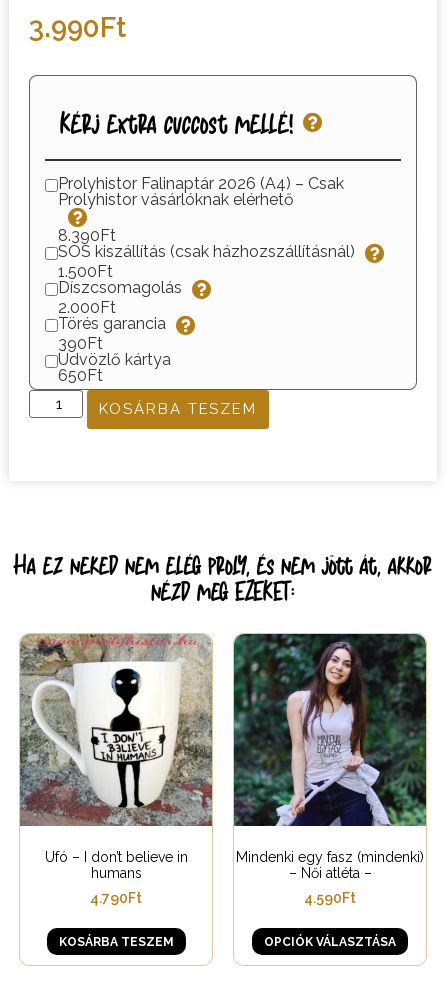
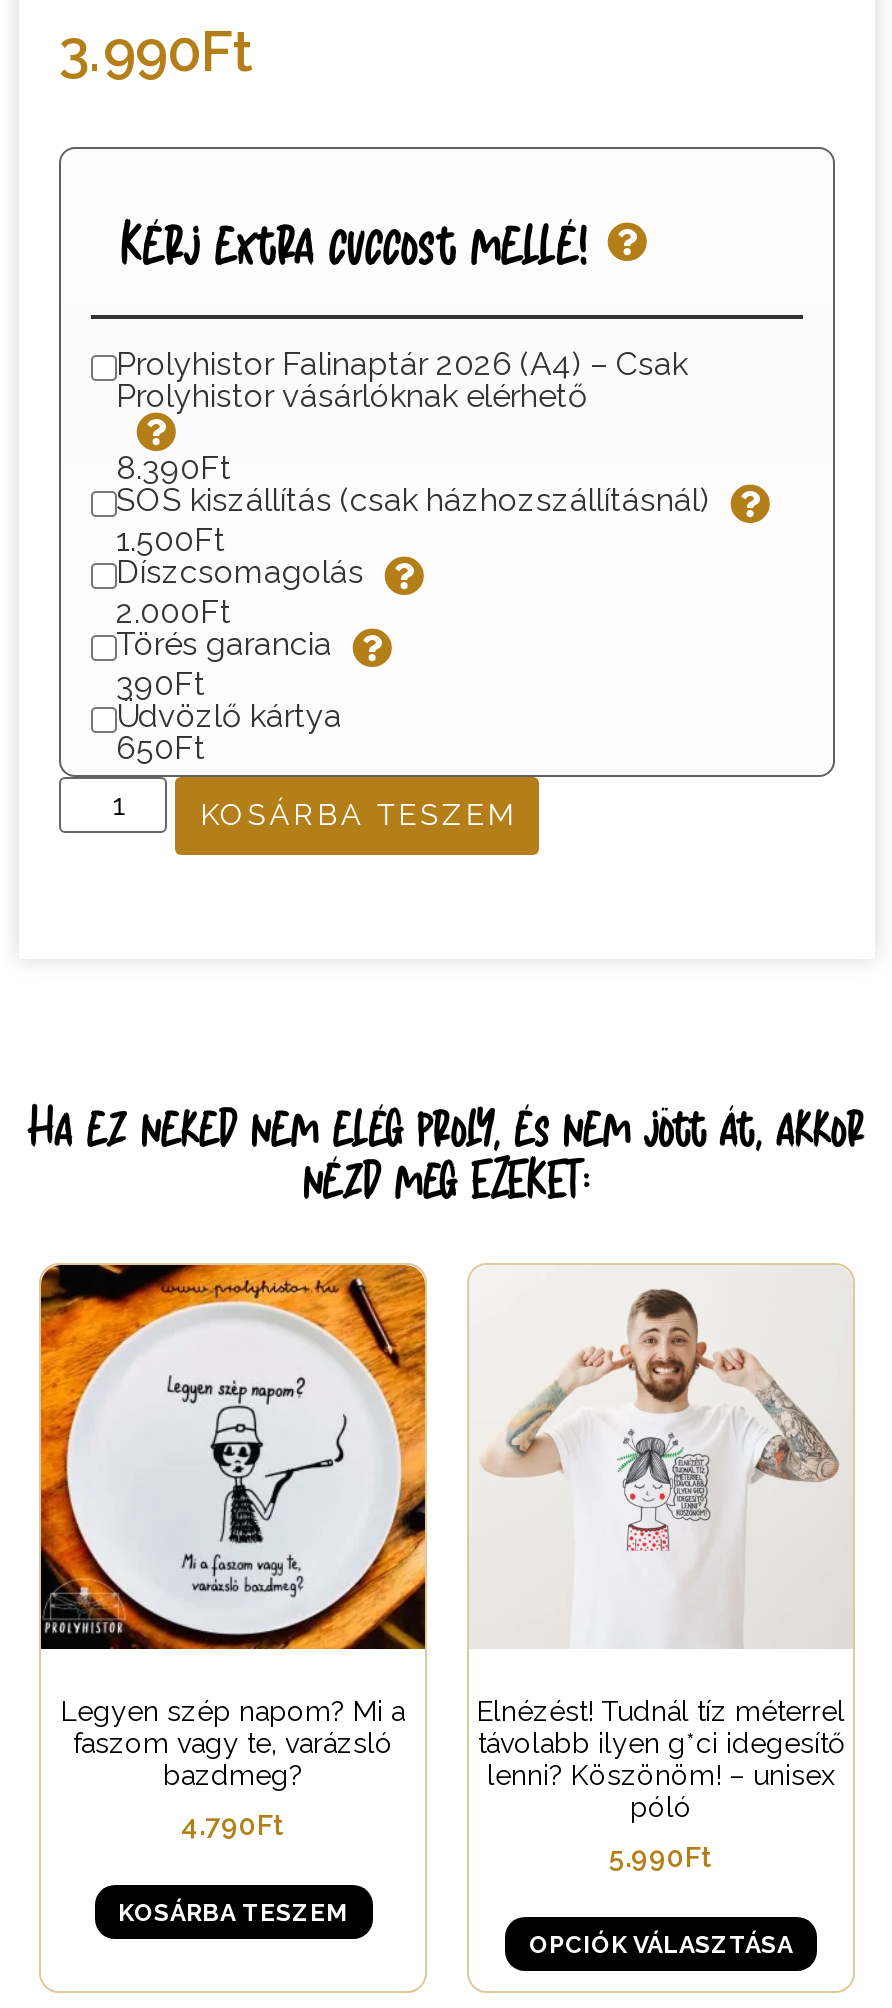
- [image]
- Ufó – I don’t believe in
- humans
+ [image]
+ Legyen szép napom? Mi a
+ faszom vagy te, varázsló
+ bazdmeg?

- [image]
- Mindenki egy fasz (mindenki)
- – Női atléta –
+ [image]
+ Elnézést! Tudnál tíz méterrel
+ távolabb ilyen g*ci idegesítő
+ lenni? Köszönöm! – unisex
+ póló

- 4.590Ft
+ 5.990Ft
